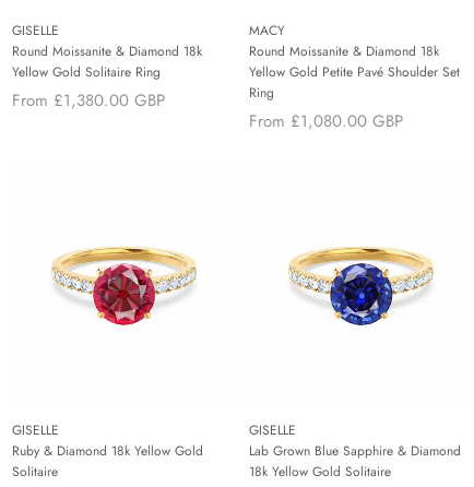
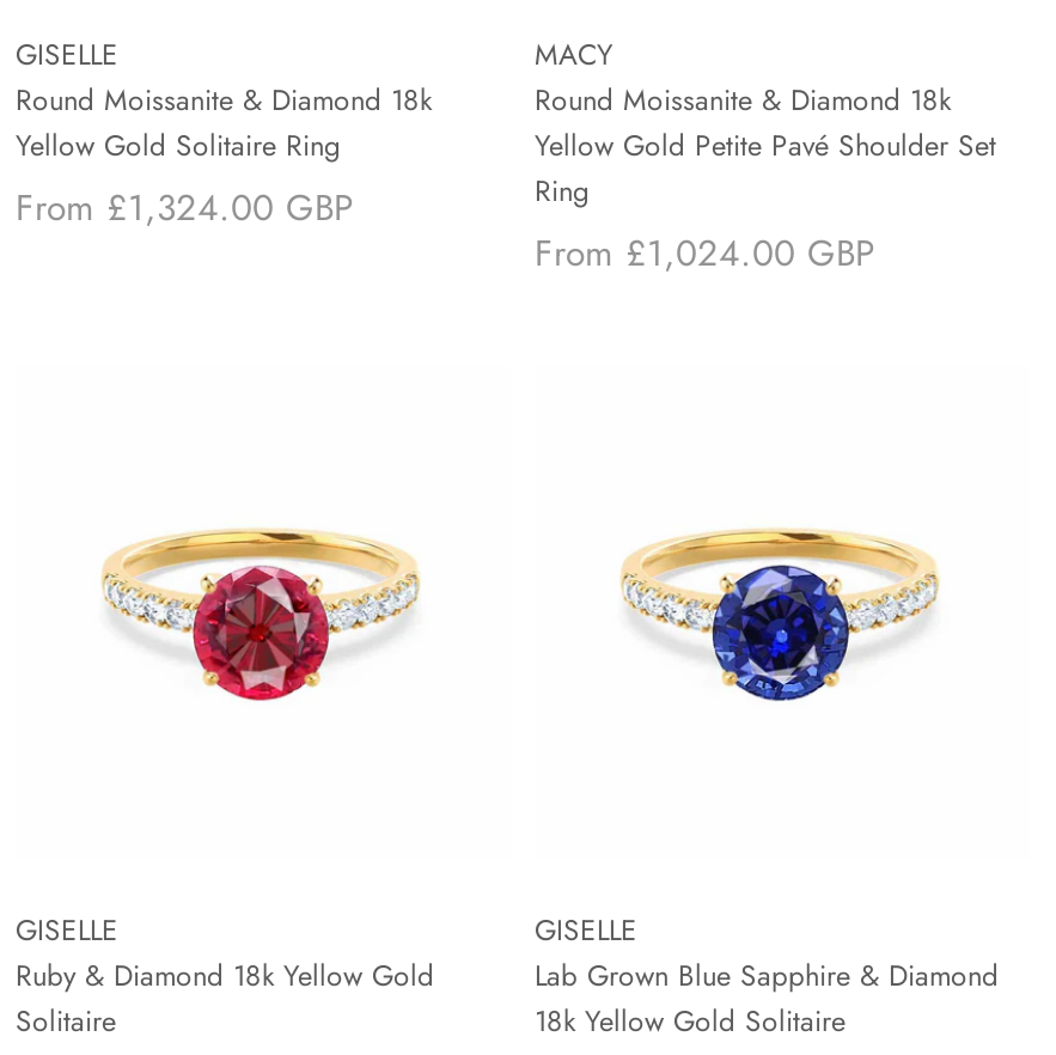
- From £1,380.00 GBP
+ From £1,324.00 GBP

- From £1,080.00 GBP
+ From £1,024.00 GBP
